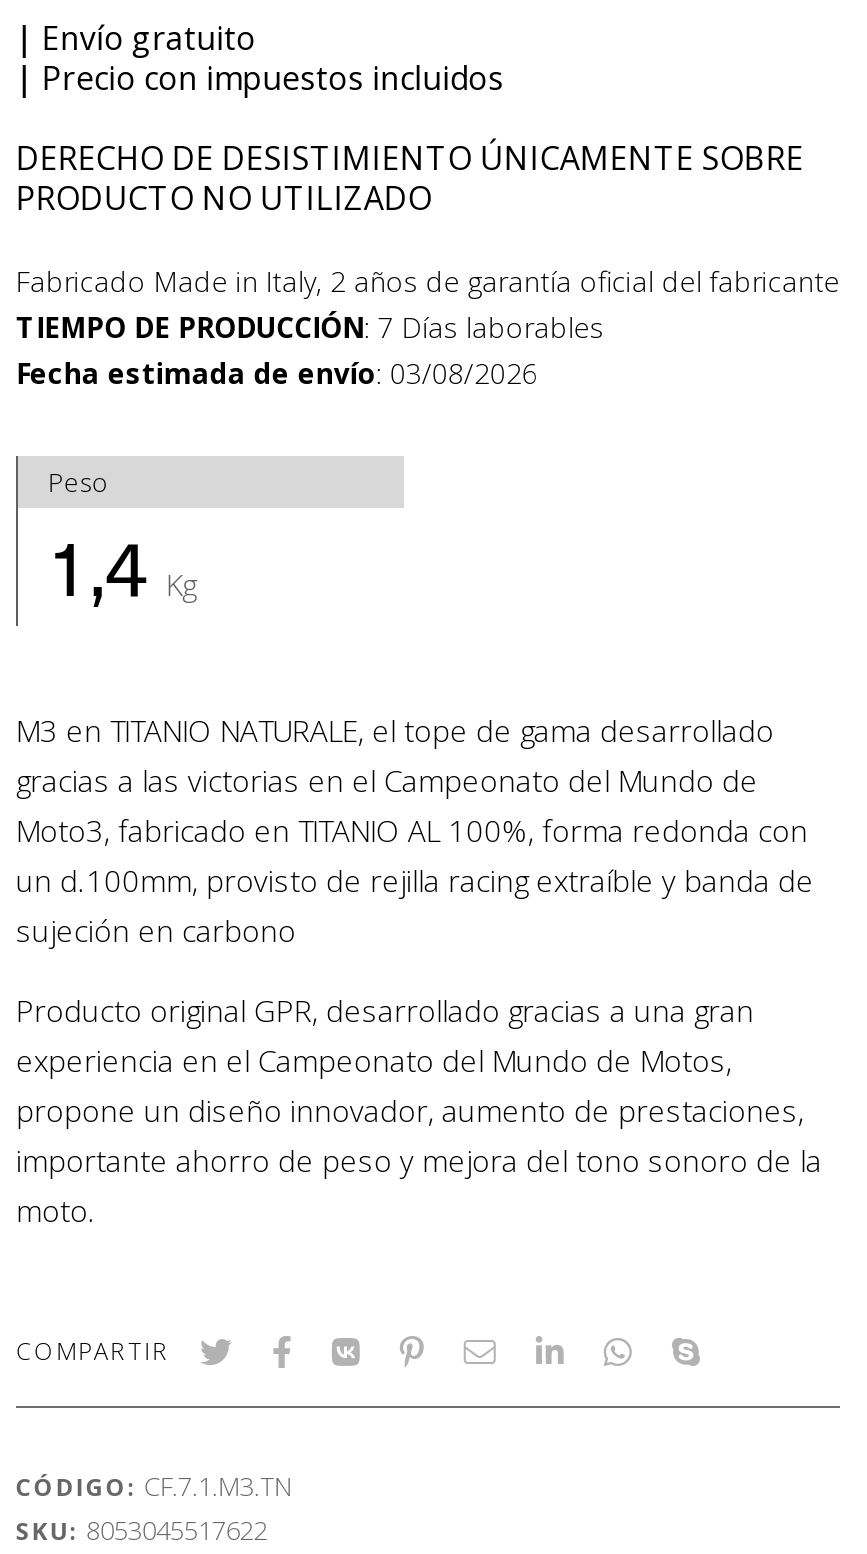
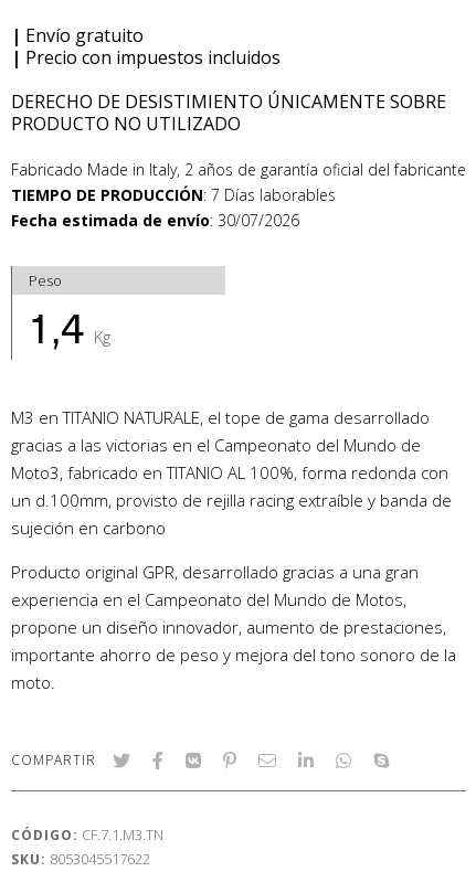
- Fecha estimada de envío: 03/08/2026
+ Fecha estimada de envío: 30/07/2026
